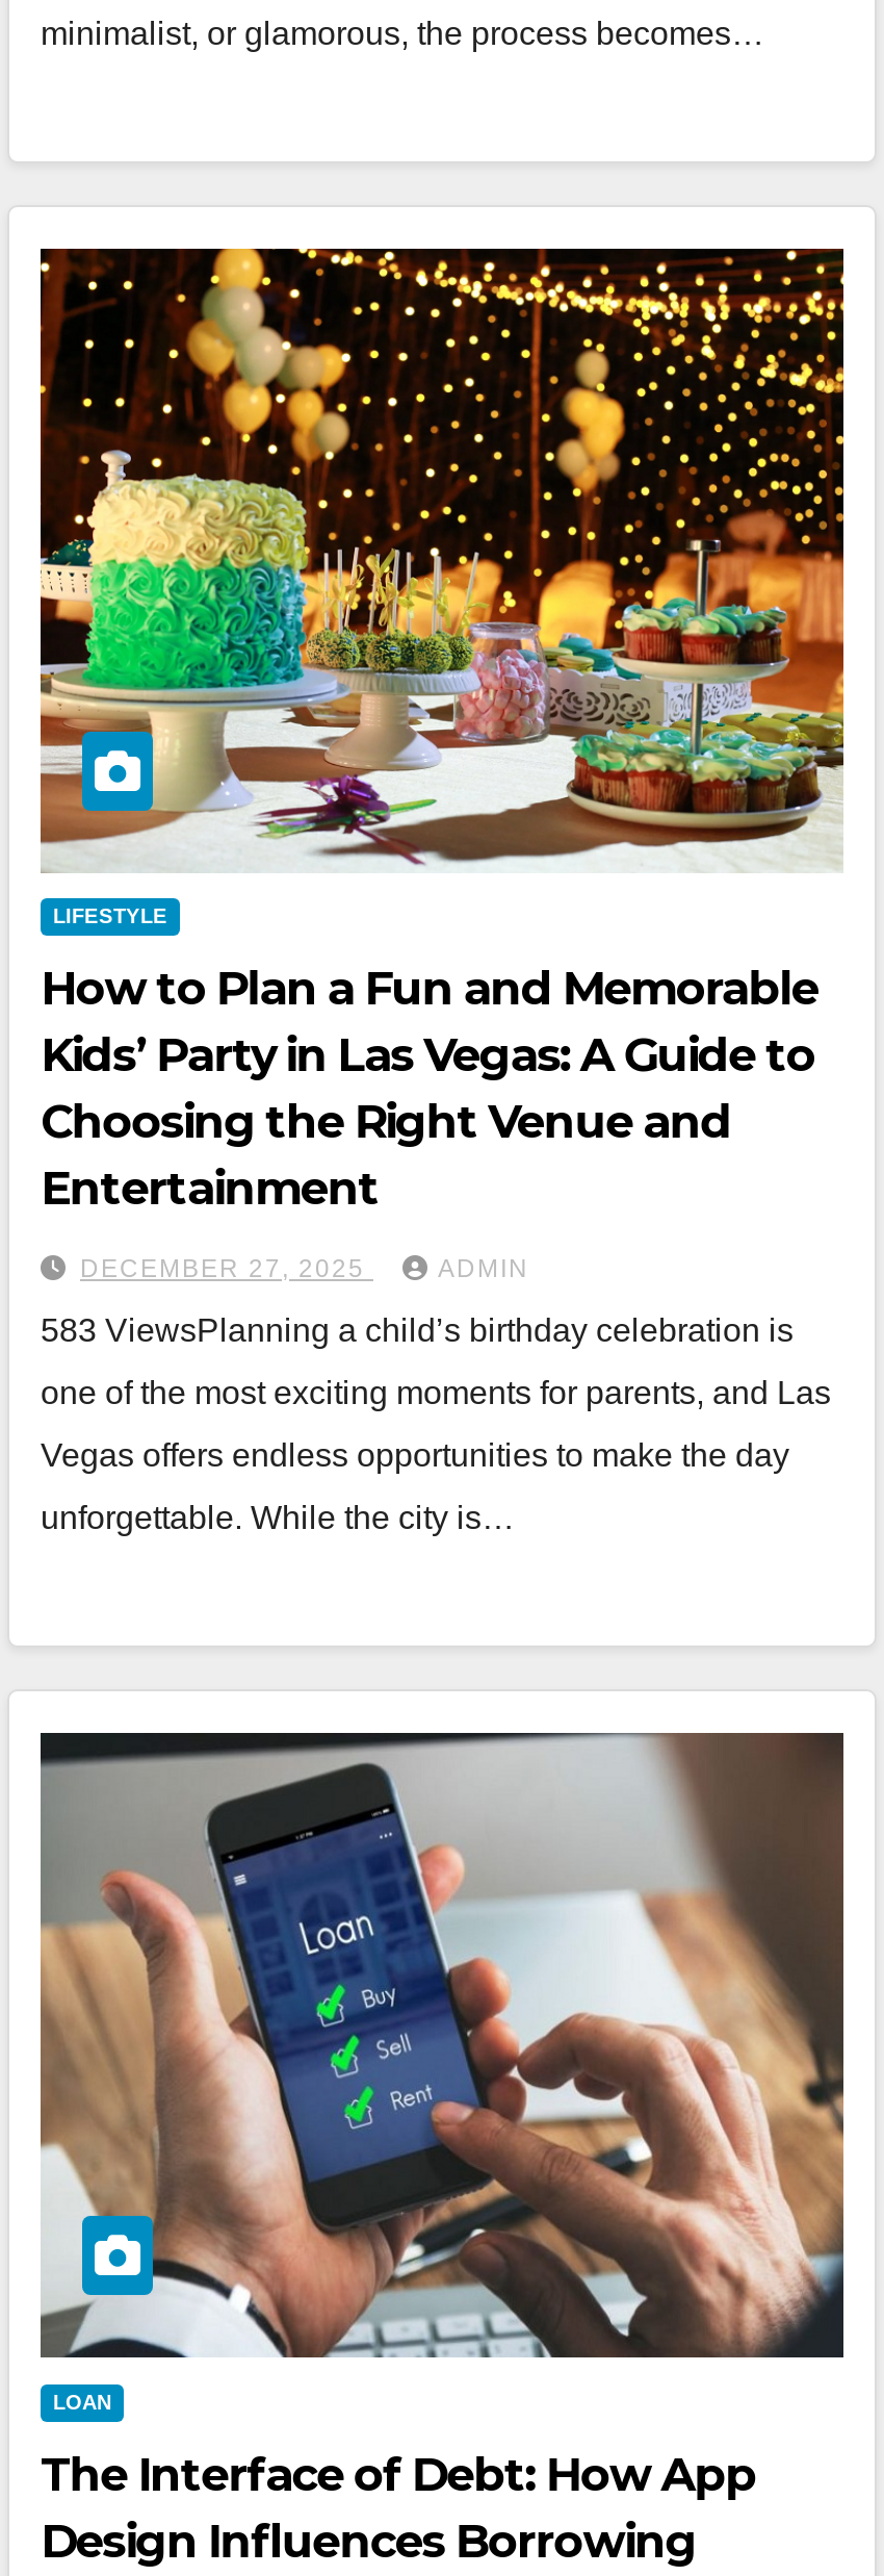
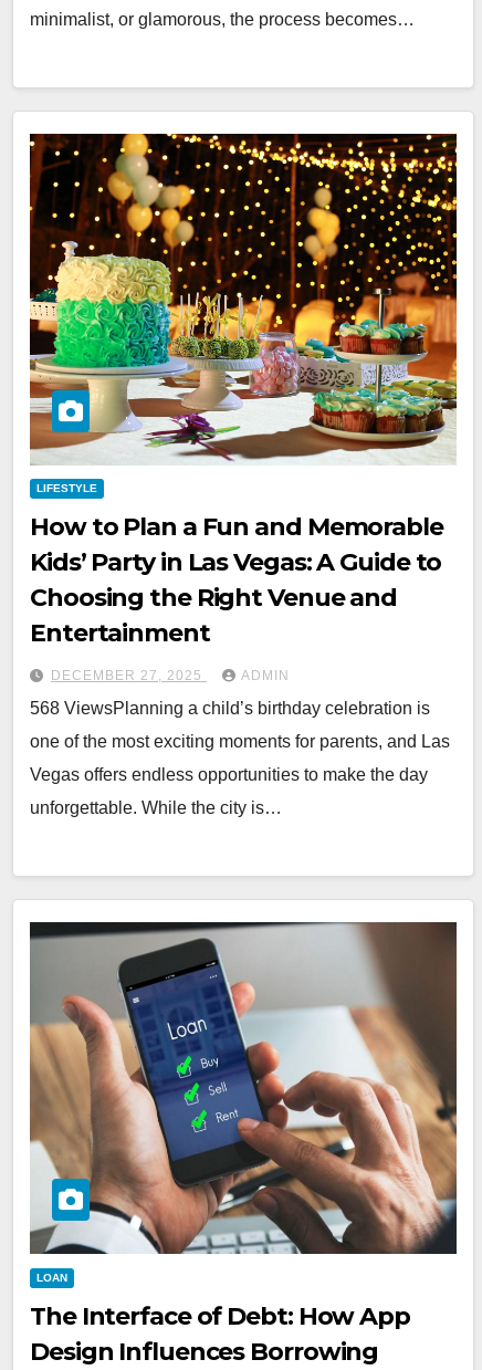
- 583 ViewsPlanning a child’s birthday celebration is
+ 568 ViewsPlanning a child’s birthday celebration is
